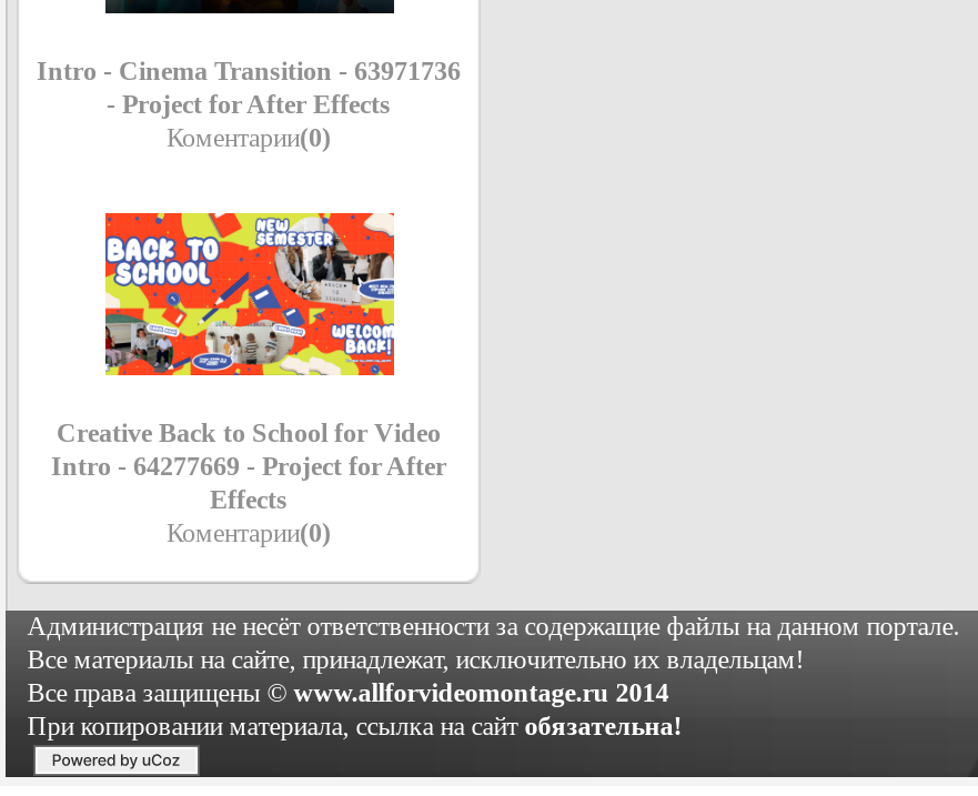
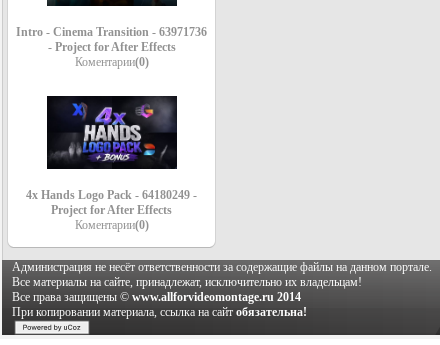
- [image]
- Creative Back to School for Video
- Intro - 64277669 - Project for After
- Effects
+ [image]
+ 4x Hands Logo Pack - 64180249 -
+ Project for After Effects
